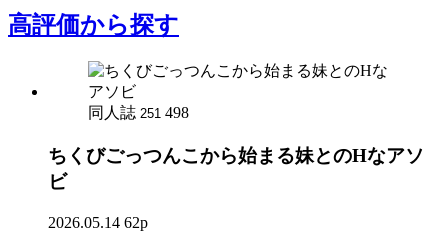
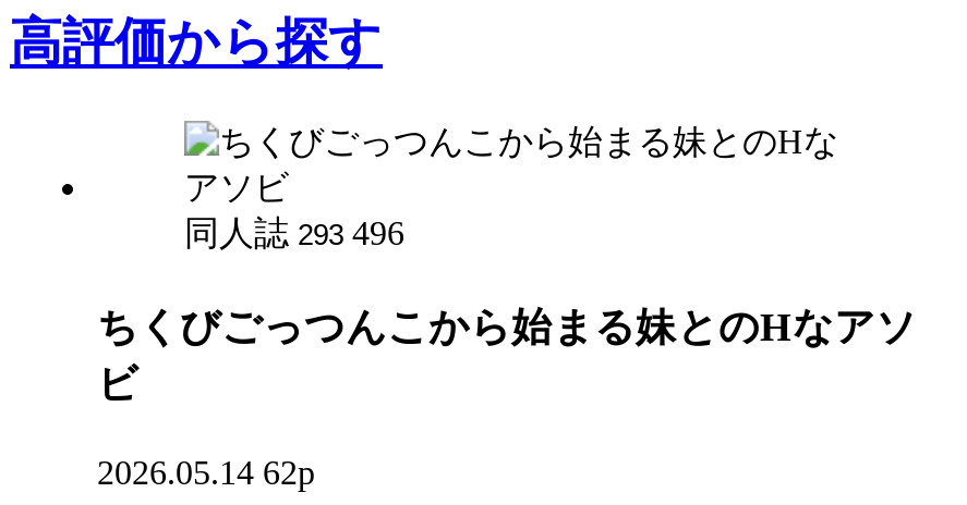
- 同人誌 251 498
+ 同人誌 293 496
